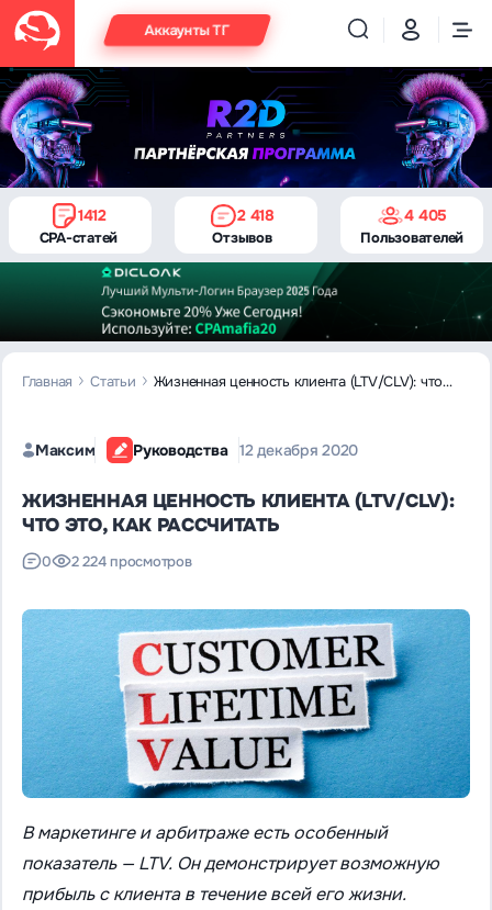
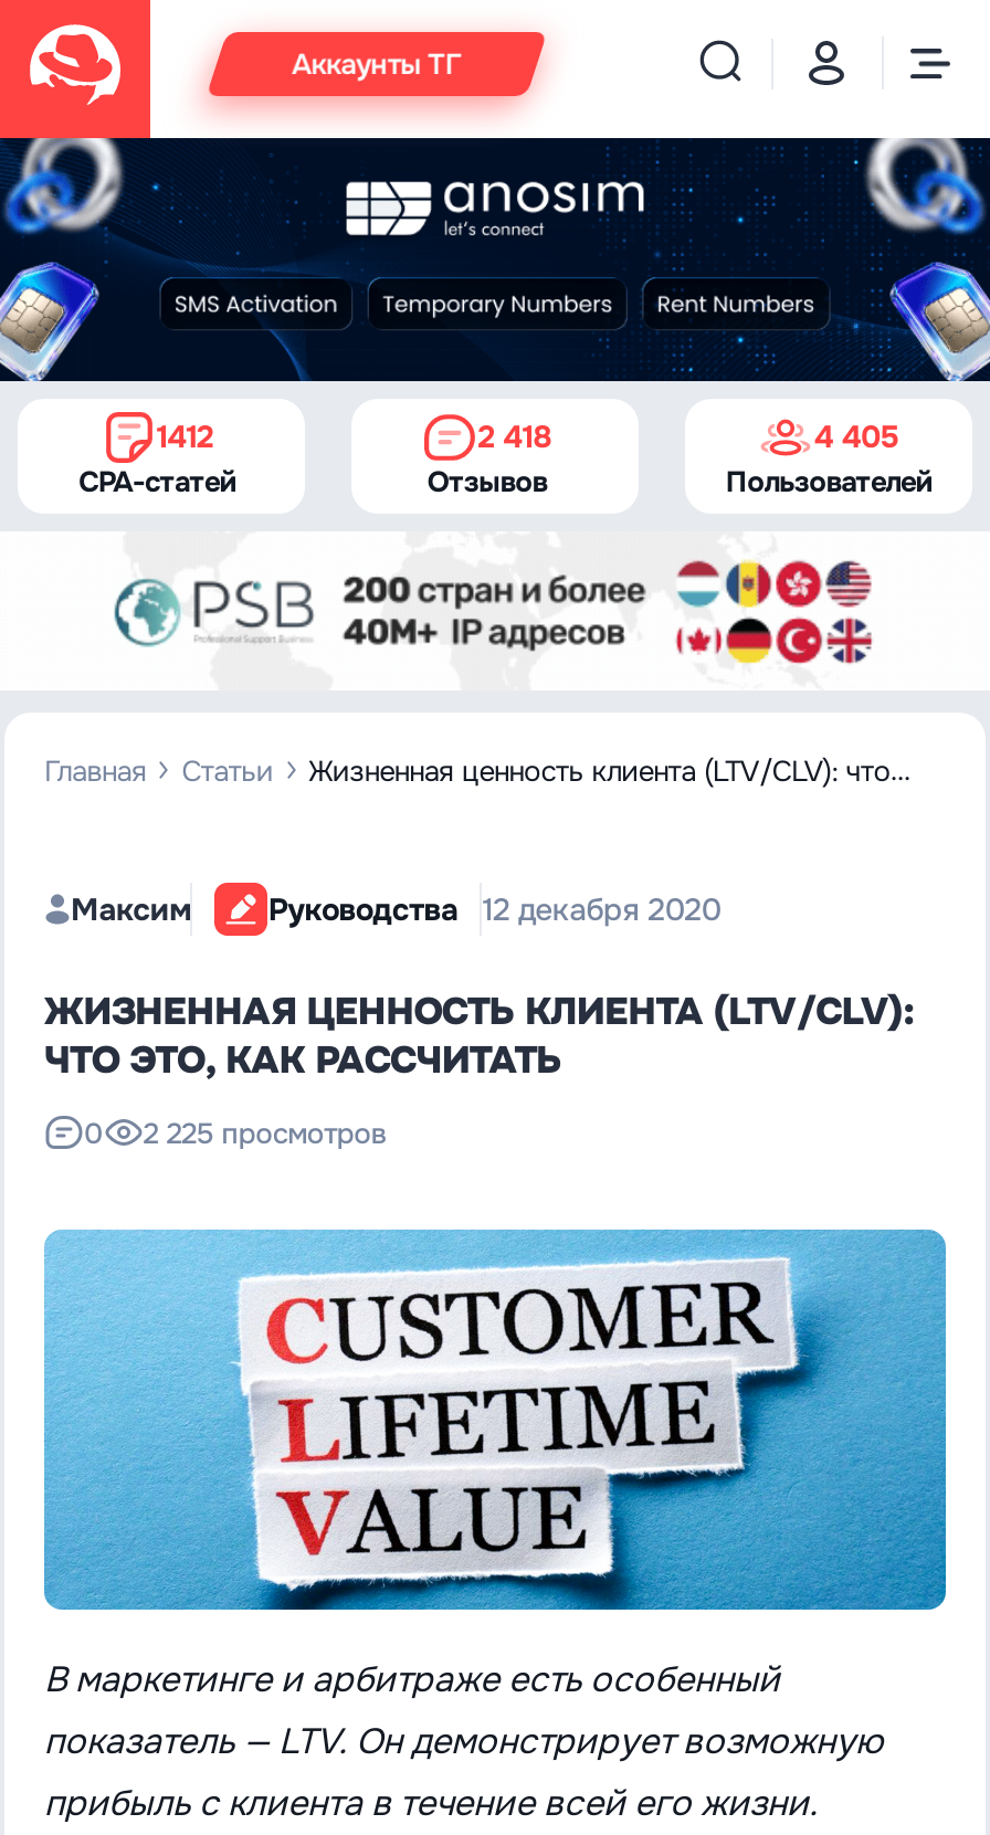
- [image]
+ [image]

- [image]
+ [image]

- 2 224 просмотров
+ 2 225 просмотров
